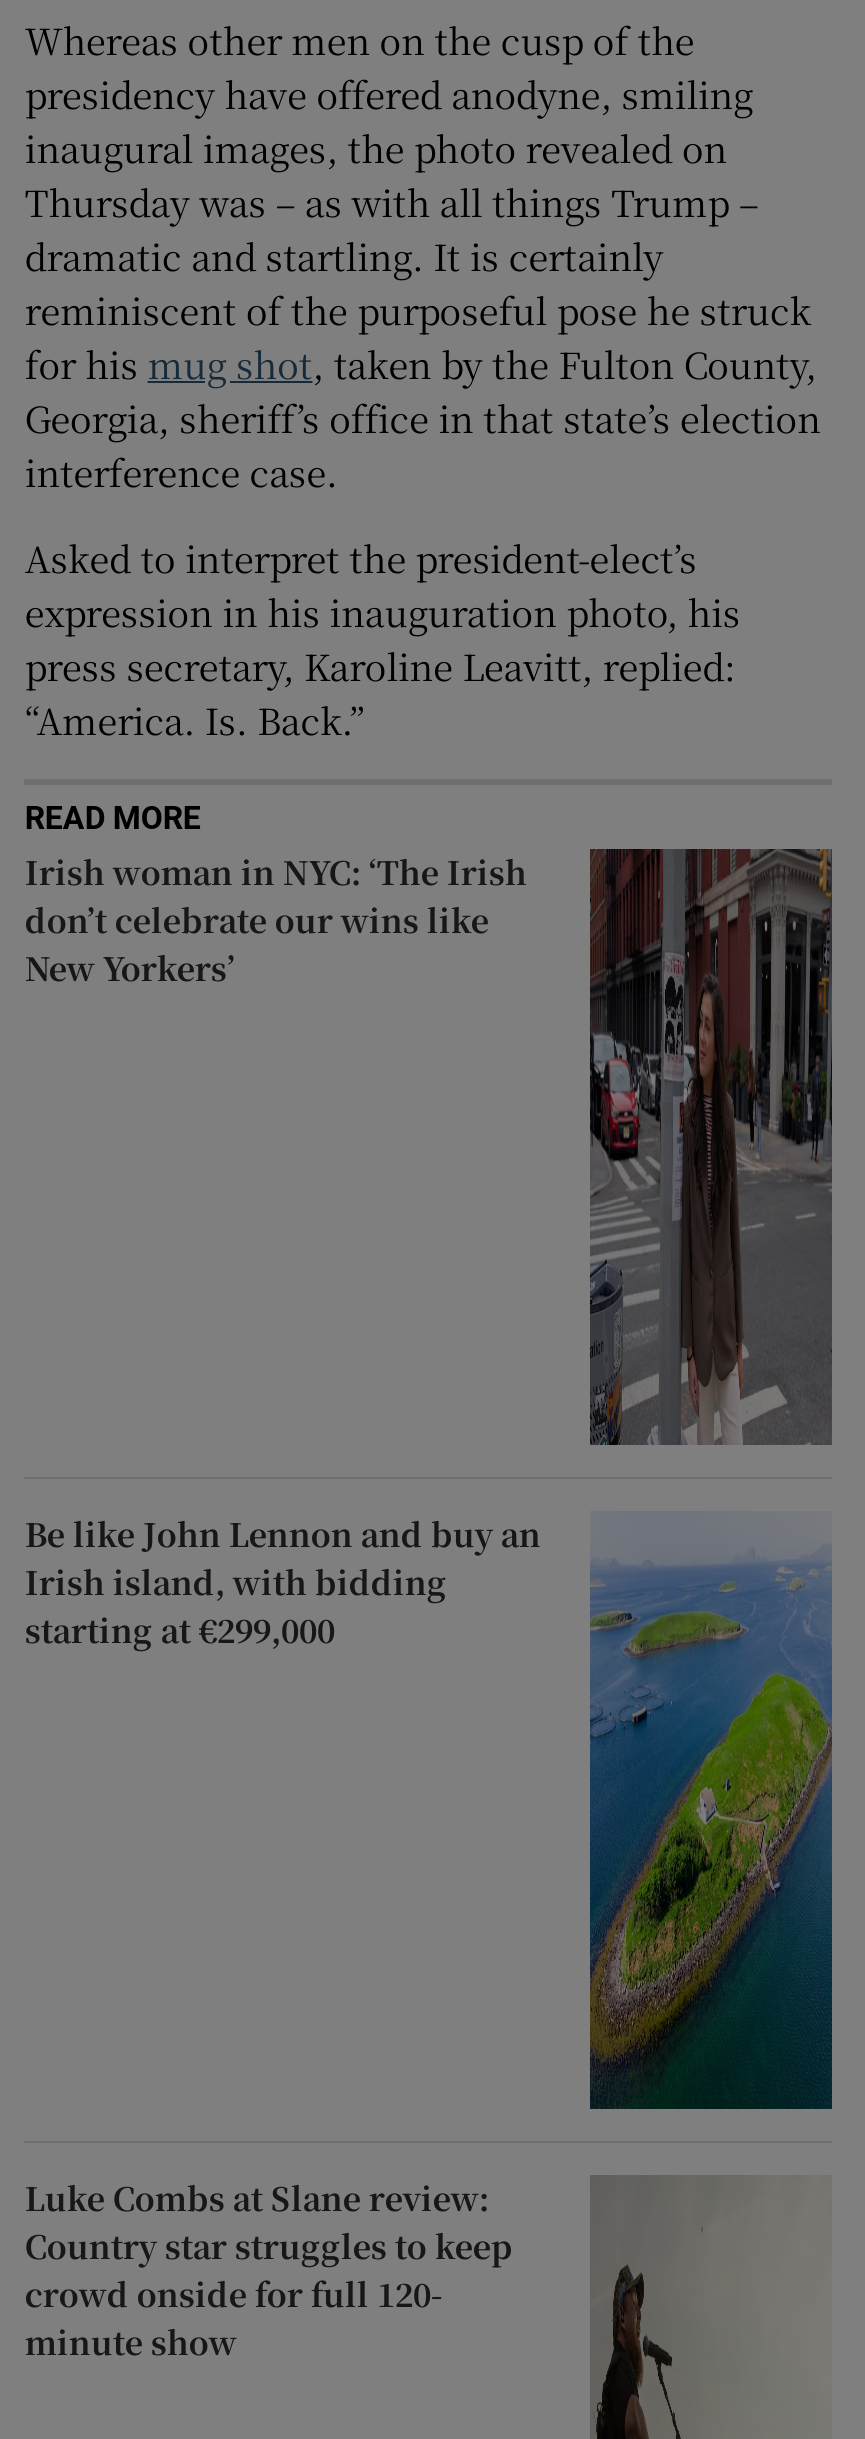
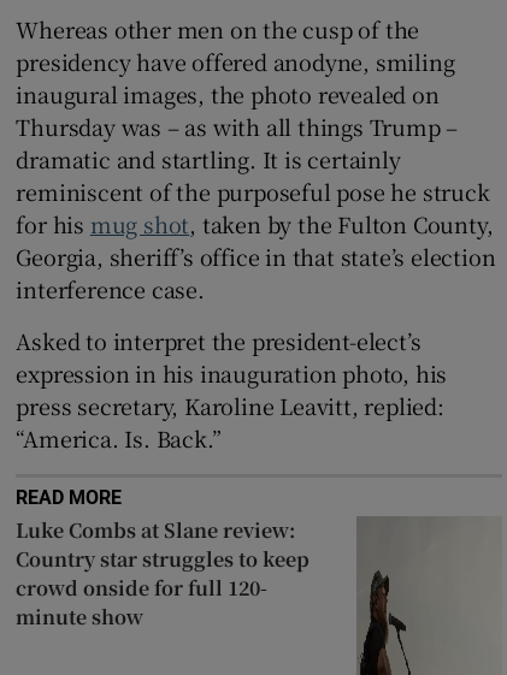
- [image]
- Irish woman in NYC: ‘The Irish
- don’t celebrate our wins like
- New Yorkers’

- [image]
- Be like John Lennon and buy an
- Irish island, with bidding
- starting at €299,000
